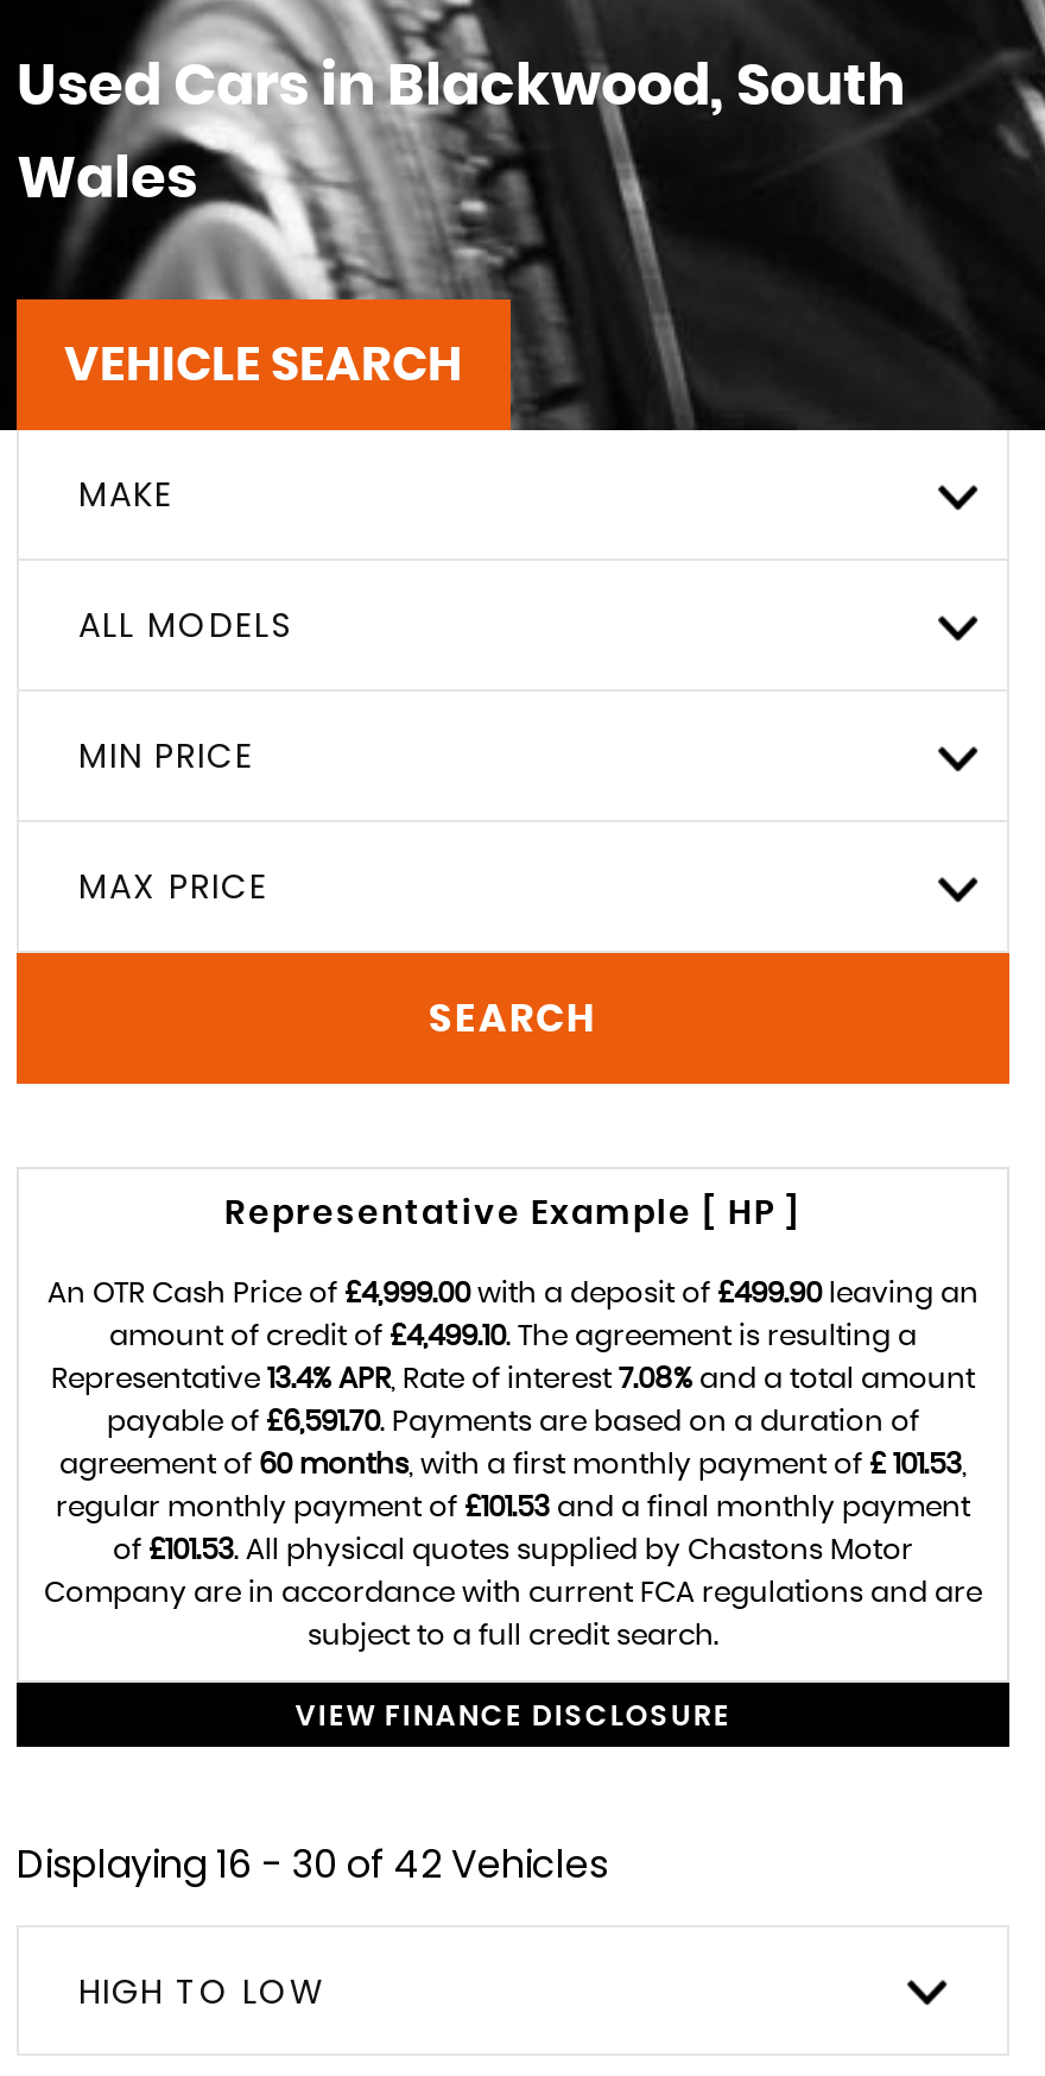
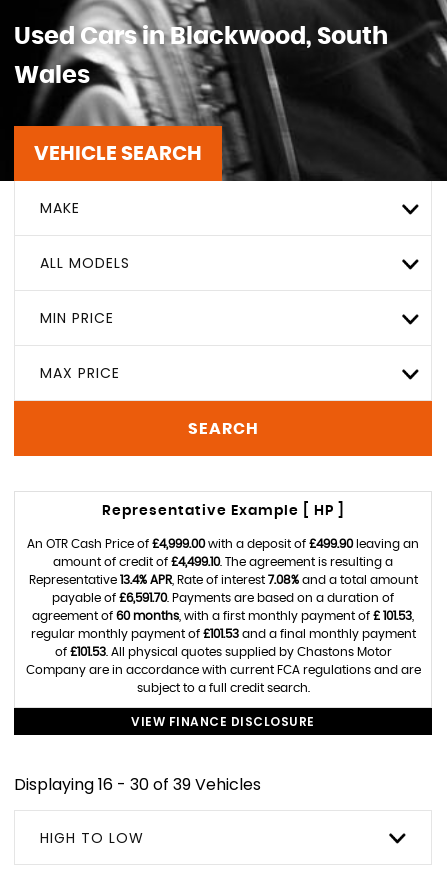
- Displaying 16 - 30 of 42 Vehicles
+ Displaying 16 - 30 of 39 Vehicles
